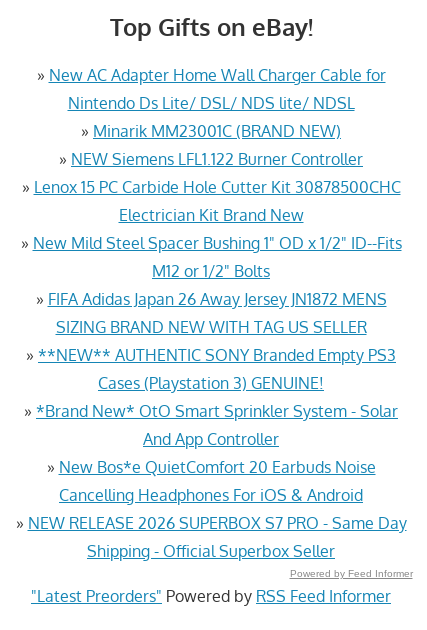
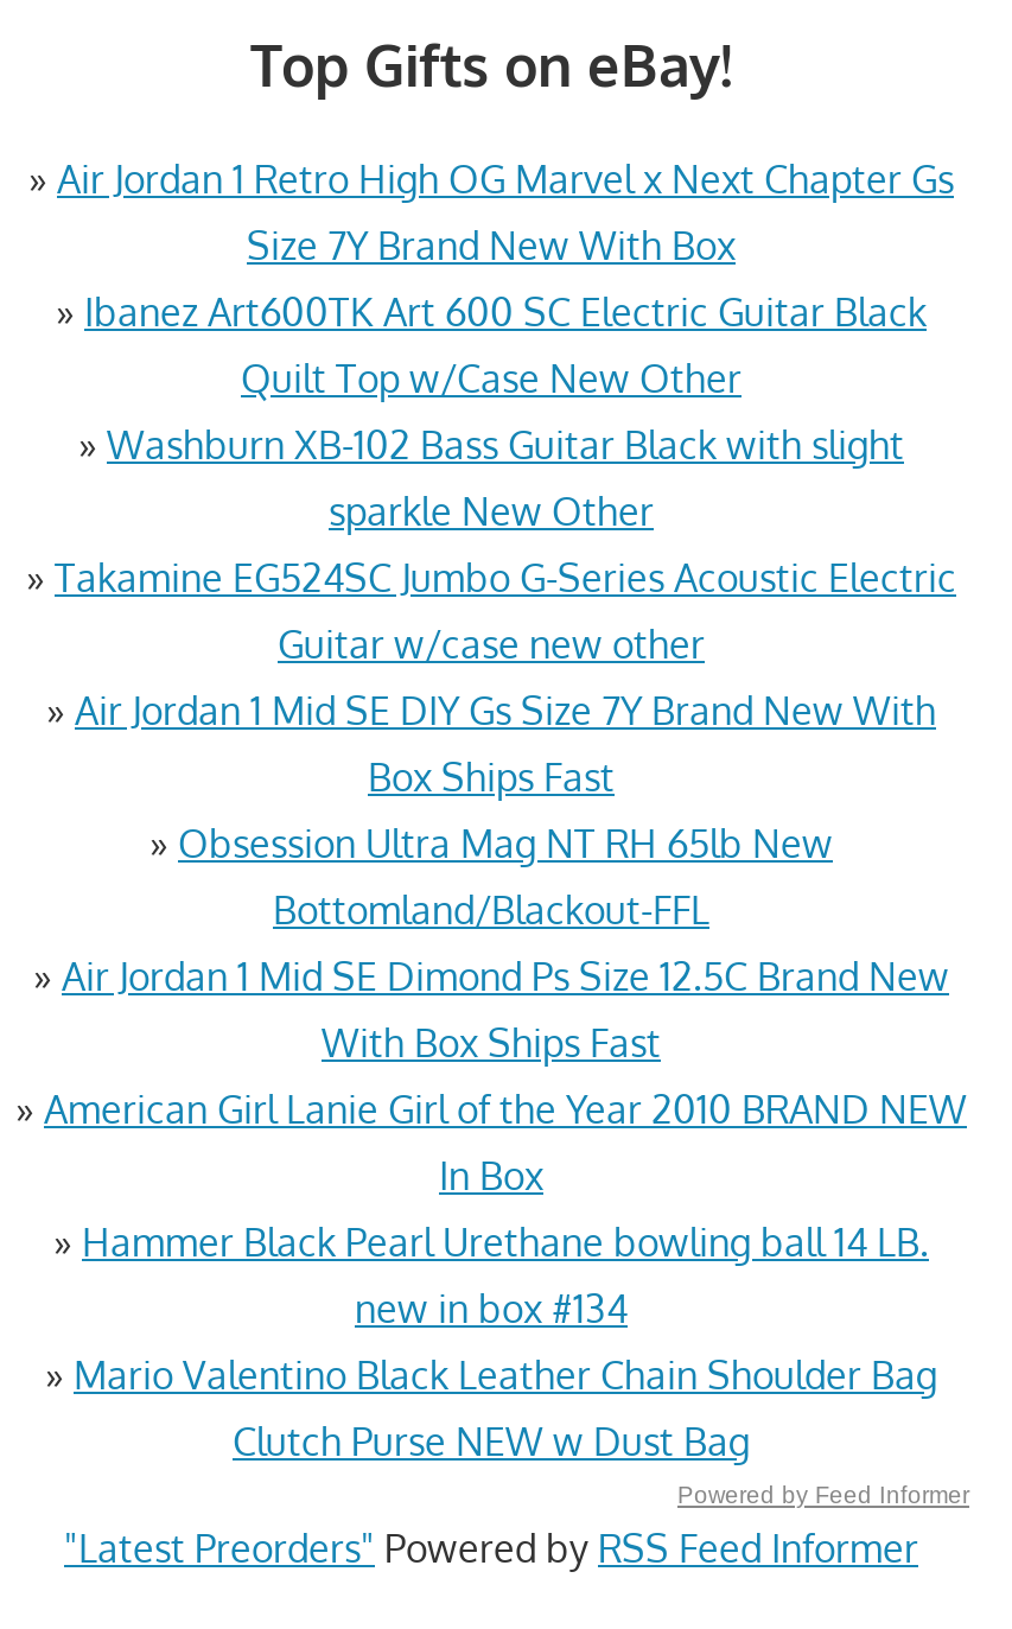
- » New AC Adapter Home Wall Charger Cable for
- Nintendo Ds Lite/ DSL/ NDS lite/ NDSL
- » Minarik MM23001C (BRAND NEW)
- » NEW Siemens LFL1.122 Burner Controller
- » Lenox 15 PC Carbide Hole Cutter Kit 30878500CHC
- Electrician Kit Brand New
- » New Mild Steel Spacer Bushing 1" OD x 1/2" ID--Fits
- M12 or 1/2" Bolts
- » FIFA Adidas Japan 26 Away Jersey JN1872 MENS
- SIZING BRAND NEW WITH TAG US SELLER
- » **NEW** AUTHENTIC SONY Branded Empty PS3
- Cases (Playstation 3) GENUINE!
- » *Brand New* OtO Smart Sprinkler System - Solar
- And App Controller
- » New Bos*e QuietComfort 20 Earbuds Noise
- Cancelling Headphones For iOS & Android
- » NEW RELEASE 2026 SUPERBOX S7 PRO - Same Day
- Shipping - Official Superbox Seller
+ » Air Jordan 1 Retro High OG Marvel x Next Chapter Gs
+ Size 7Y Brand New With Box
+ » Ibanez Art600TK Art 600 SC Electric Guitar Black
+ Quilt Top w/Case New Other
+ » Washburn XB-102 Bass Guitar Black with slight
+ sparkle New Other
+ » Takamine EG524SC Jumbo G-Series Acoustic Electric
+ Guitar w/case new other
+ » Air Jordan 1 Mid SE DIY Gs Size 7Y Brand New With
+ Box Ships Fast
+ » Obsession Ultra Mag NT RH 65lb New
+ Bottomland/Blackout-FFL
+ » Air Jordan 1 Mid SE Dimond Ps Size 12.5C Brand New
+ With Box Ships Fast
+ » American Girl Lanie Girl of the Year 2010 BRAND NEW
+ In Box
+ » Hammer Black Pearl Urethane bowling ball 14 LB.
+ new in box #134
+ » Mario Valentino Black Leather Chain Shoulder Bag
+ Clutch Purse NEW w Dust Bag
